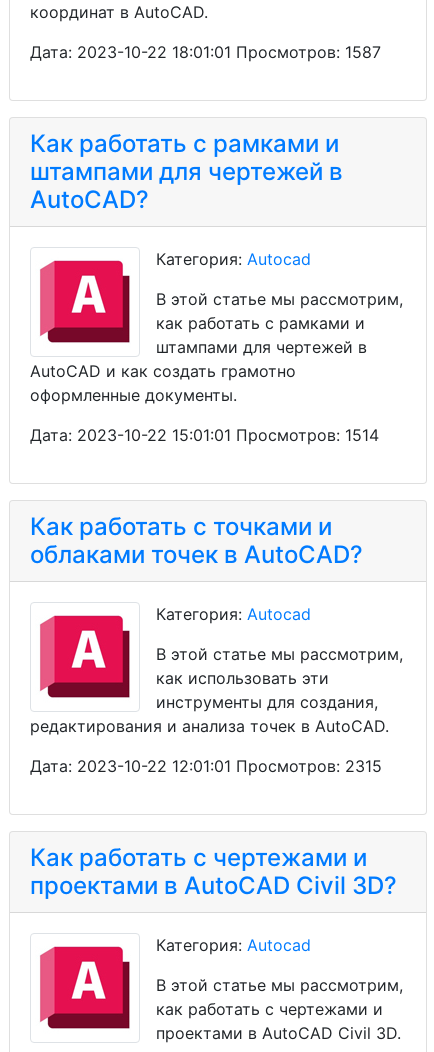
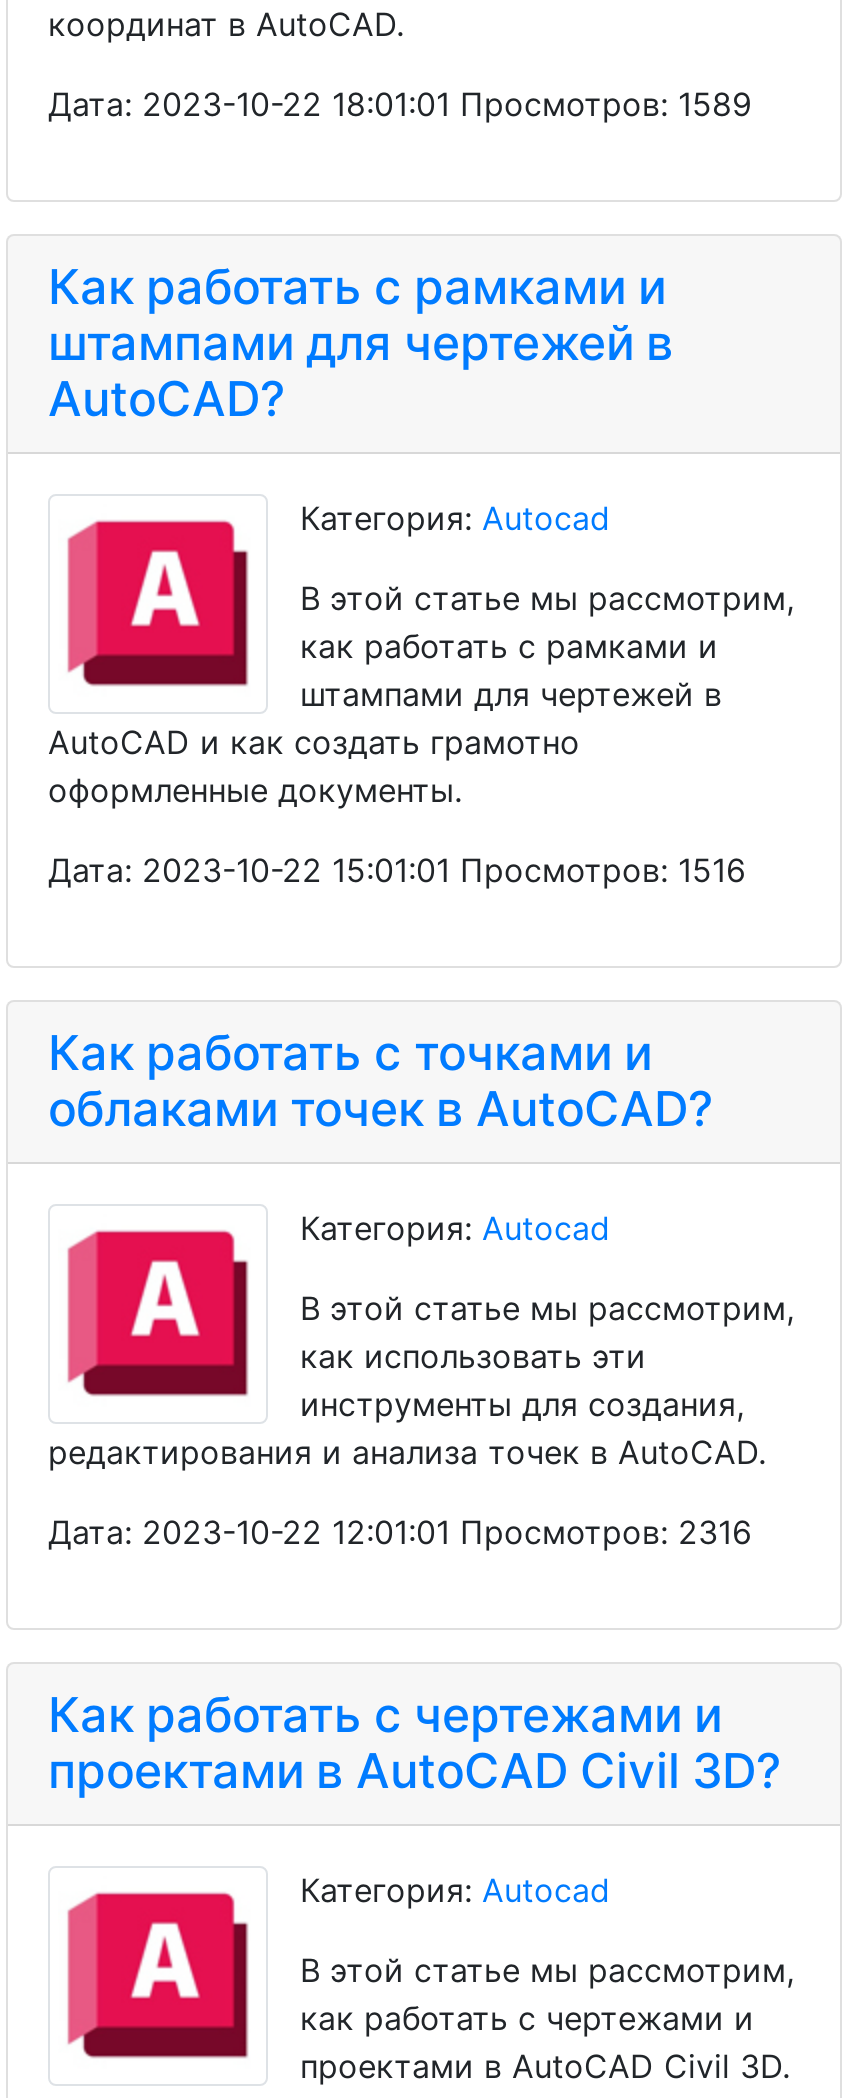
- Дата: 2023-10-22 18:01:01 Просмотров: 1587
+ Дата: 2023-10-22 18:01:01 Просмотров: 1589

- Дата: 2023-10-22 15:01:01 Просмотров: 1514
+ Дата: 2023-10-22 15:01:01 Просмотров: 1516

- Дата: 2023-10-22 12:01:01 Просмотров: 2315
+ Дата: 2023-10-22 12:01:01 Просмотров: 2316
